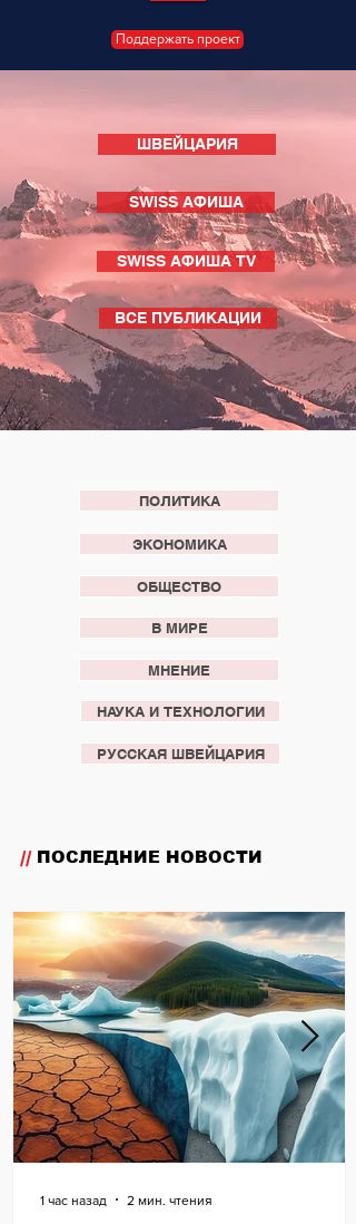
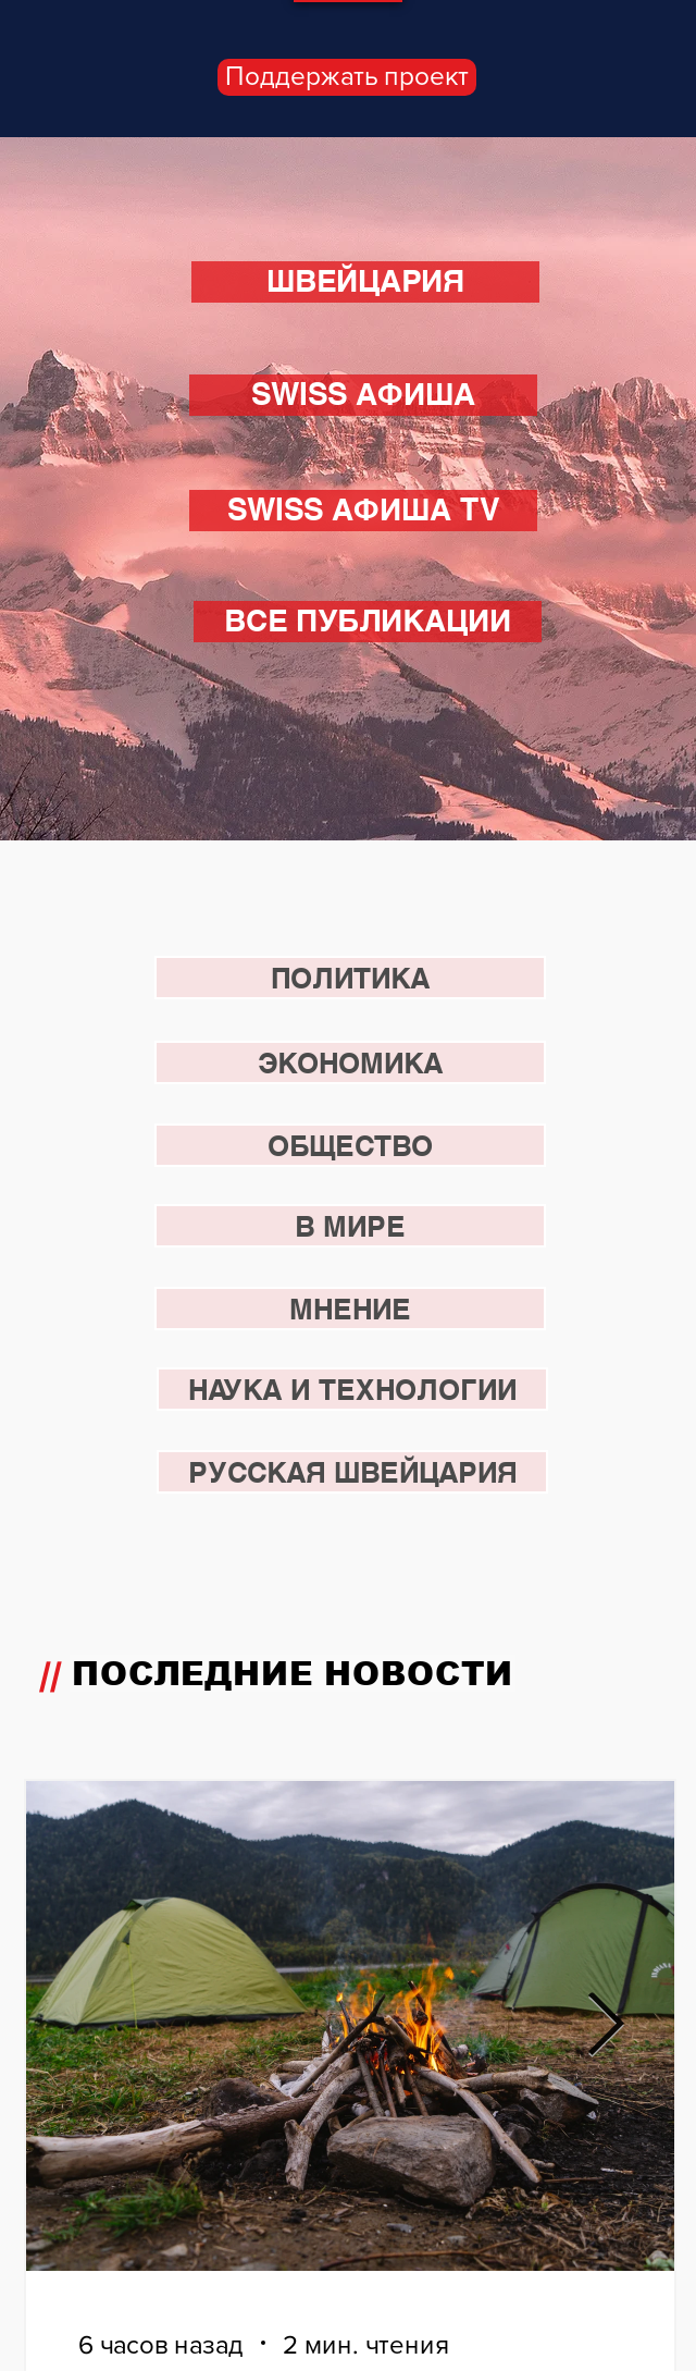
- [image]
- 1 час назад 2 мин. чтения
+ [image]
+ 6 часов назад 2 мин. чтения
